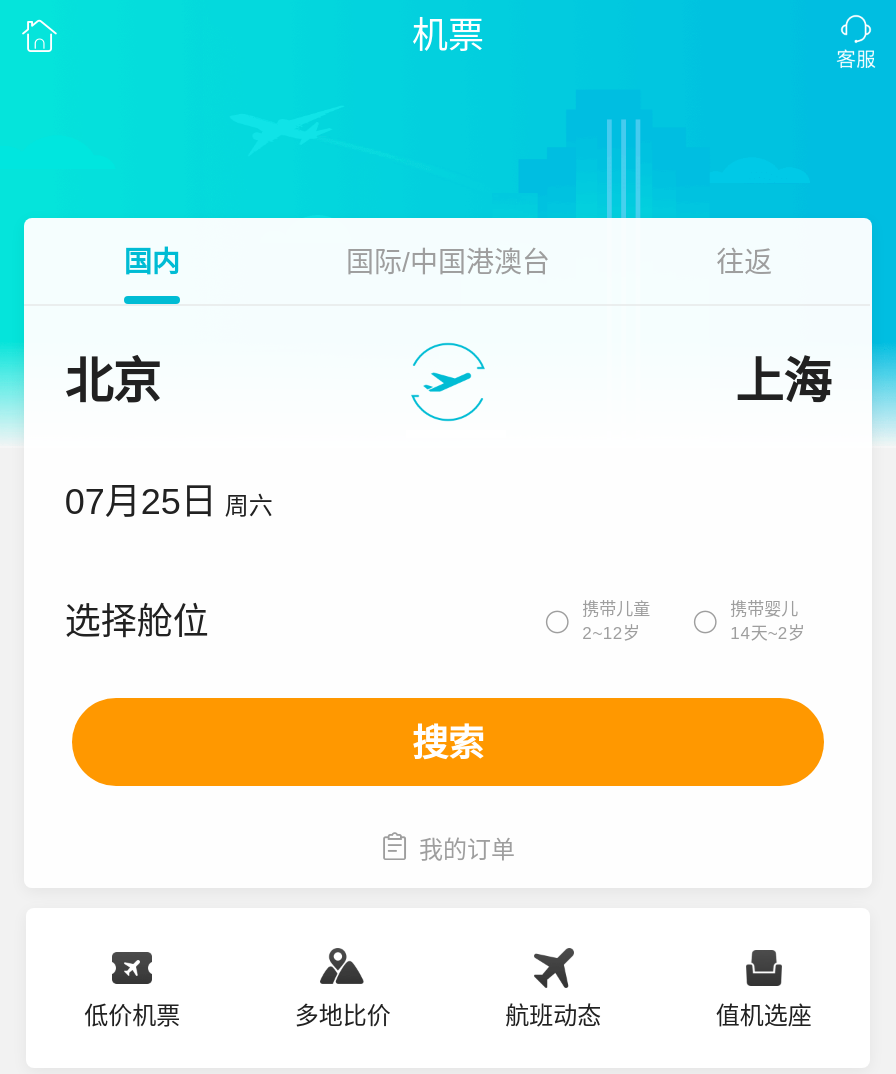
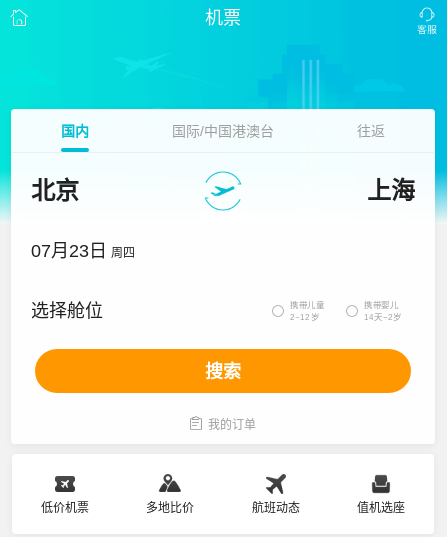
- 07月25日 周六
+ 07月23日 周四
